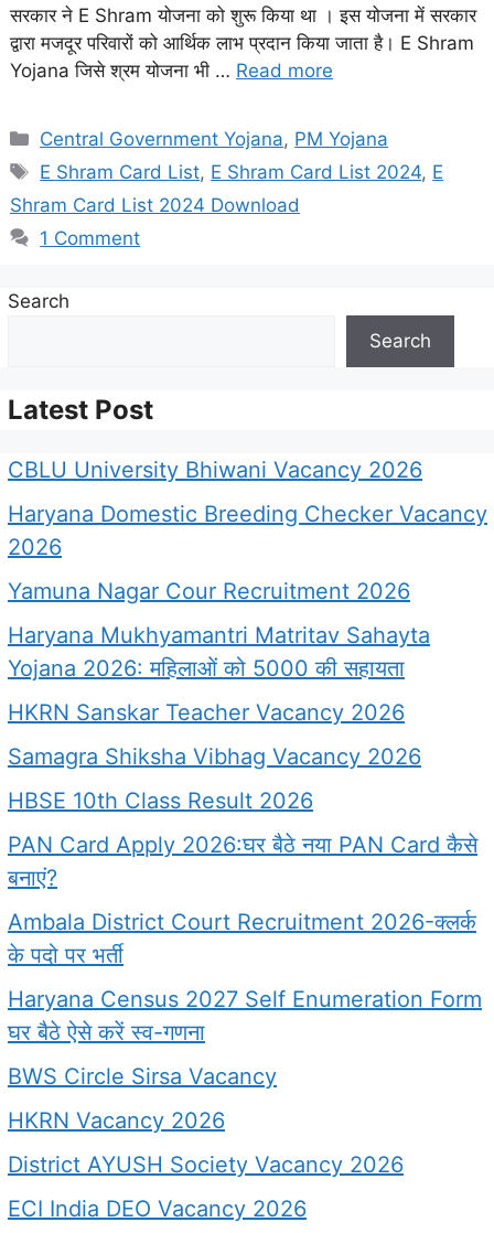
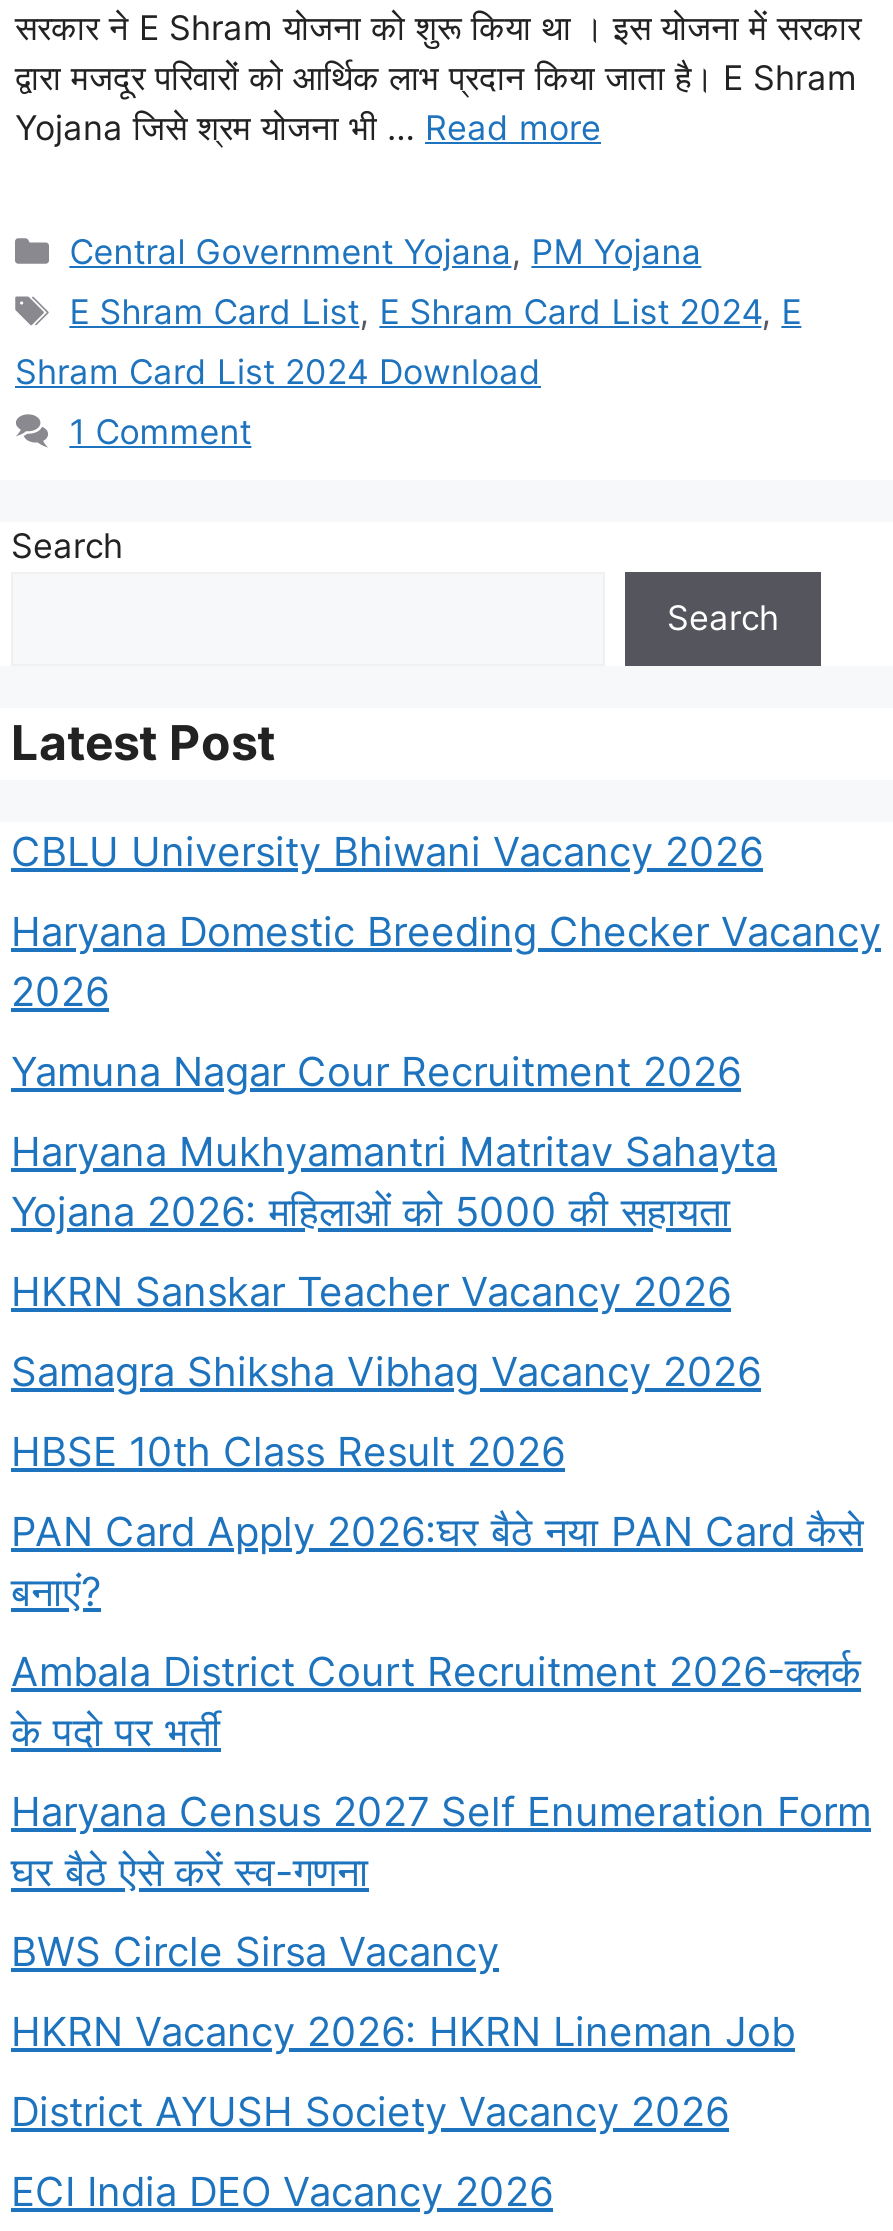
- HKRN Vacancy 2026
+ HKRN Vacancy 2026: HKRN Lineman Job
